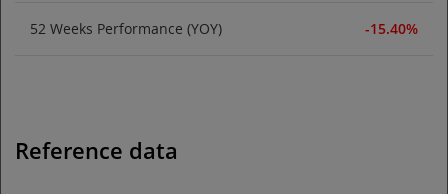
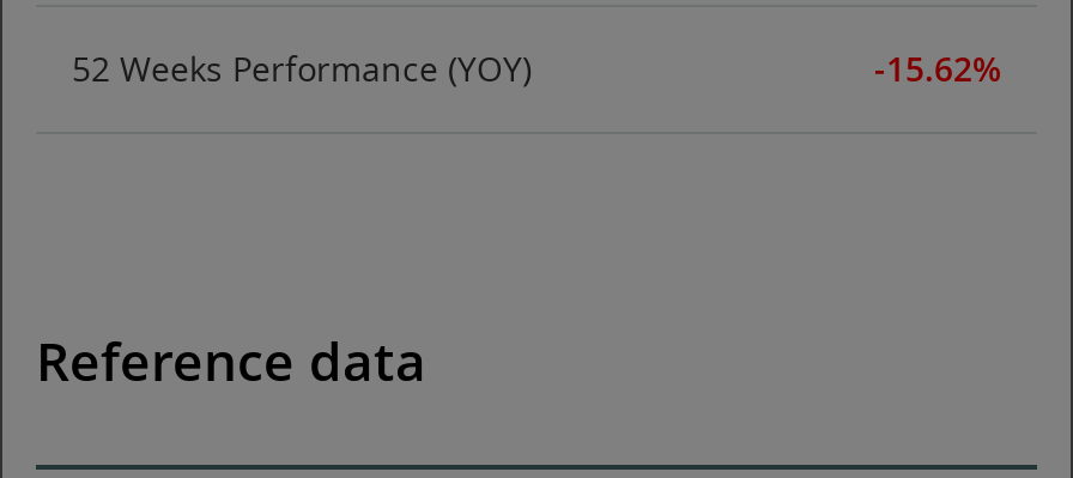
- -15.40%
+ -15.62%
